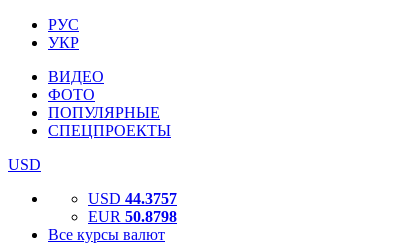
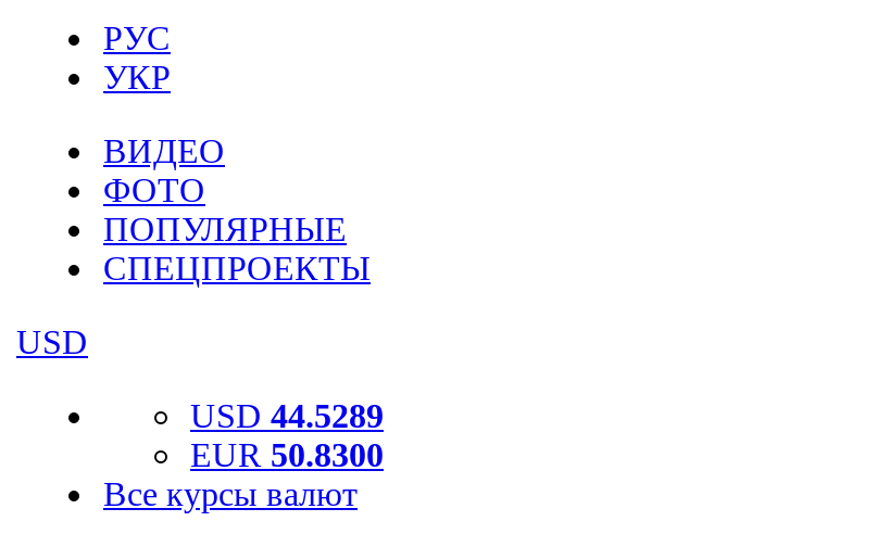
- USD 44.3757
+ USD 44.5289

- EUR 50.8798
+ EUR 50.8300
